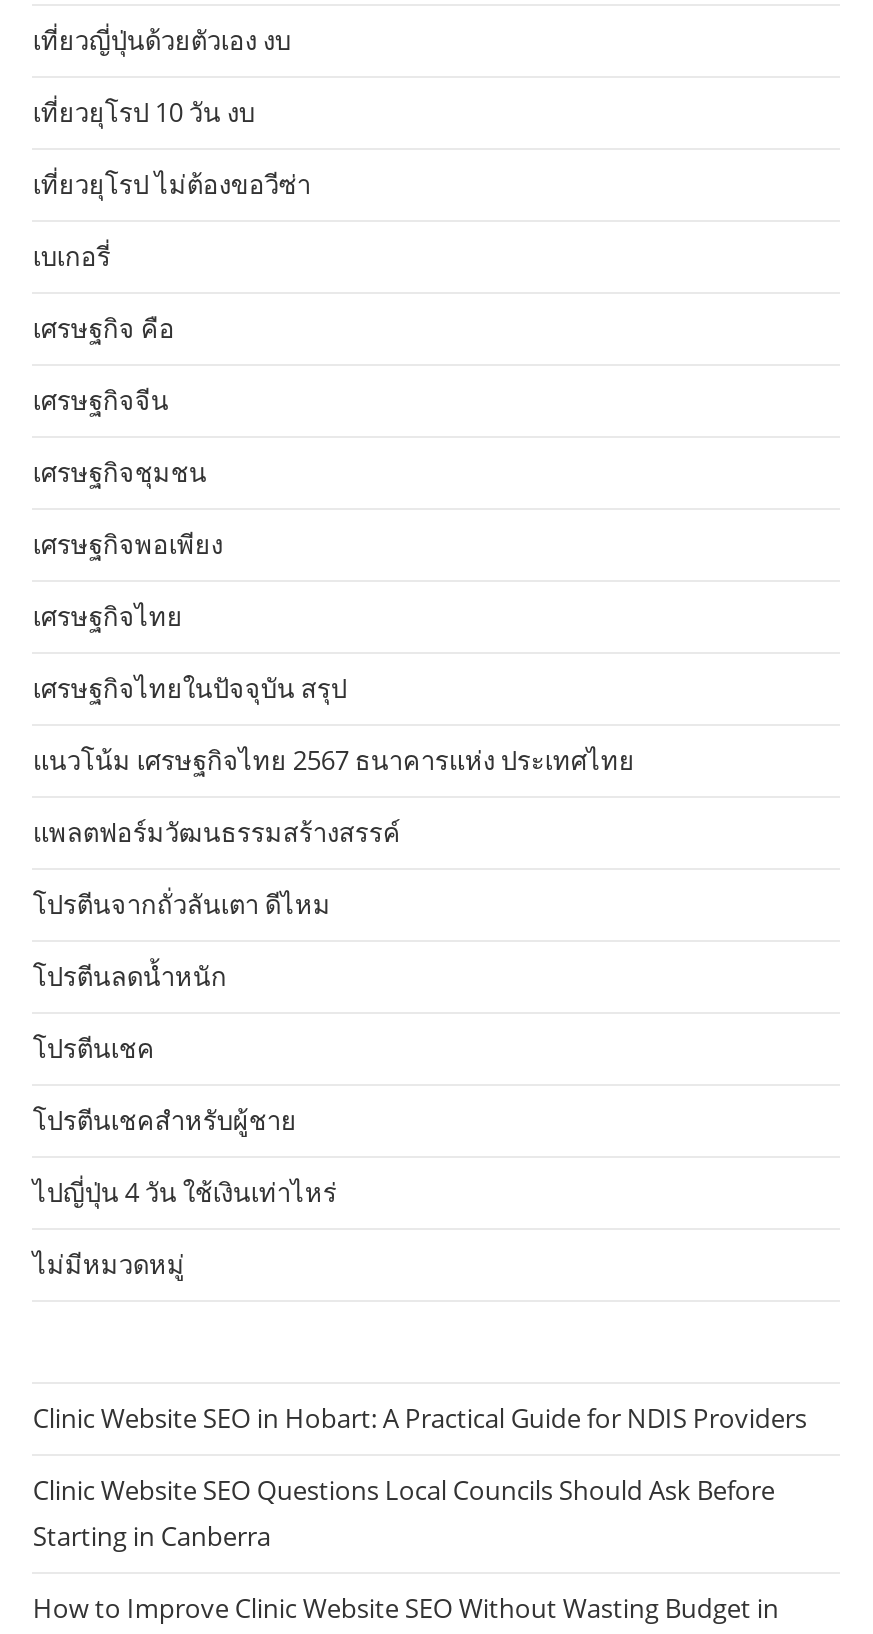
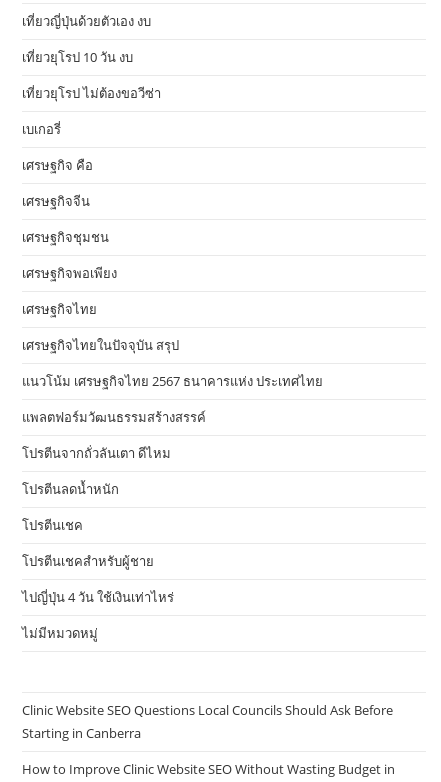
- Clinic Website SEO in Hobart: A Practical Guide for NDIS Providers
